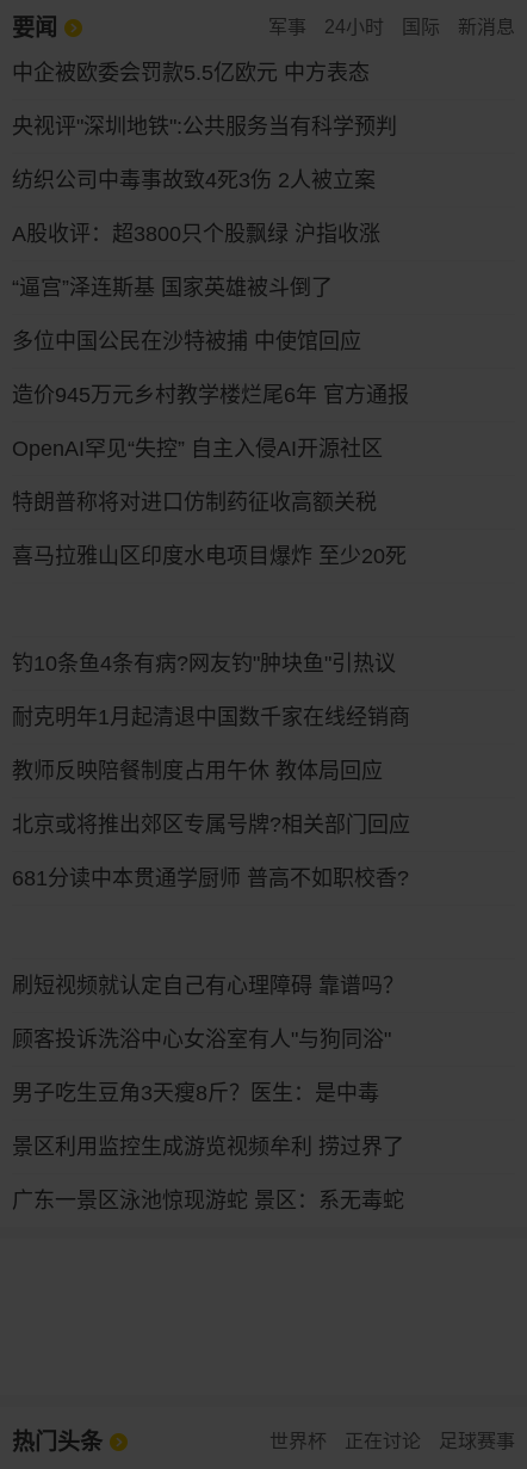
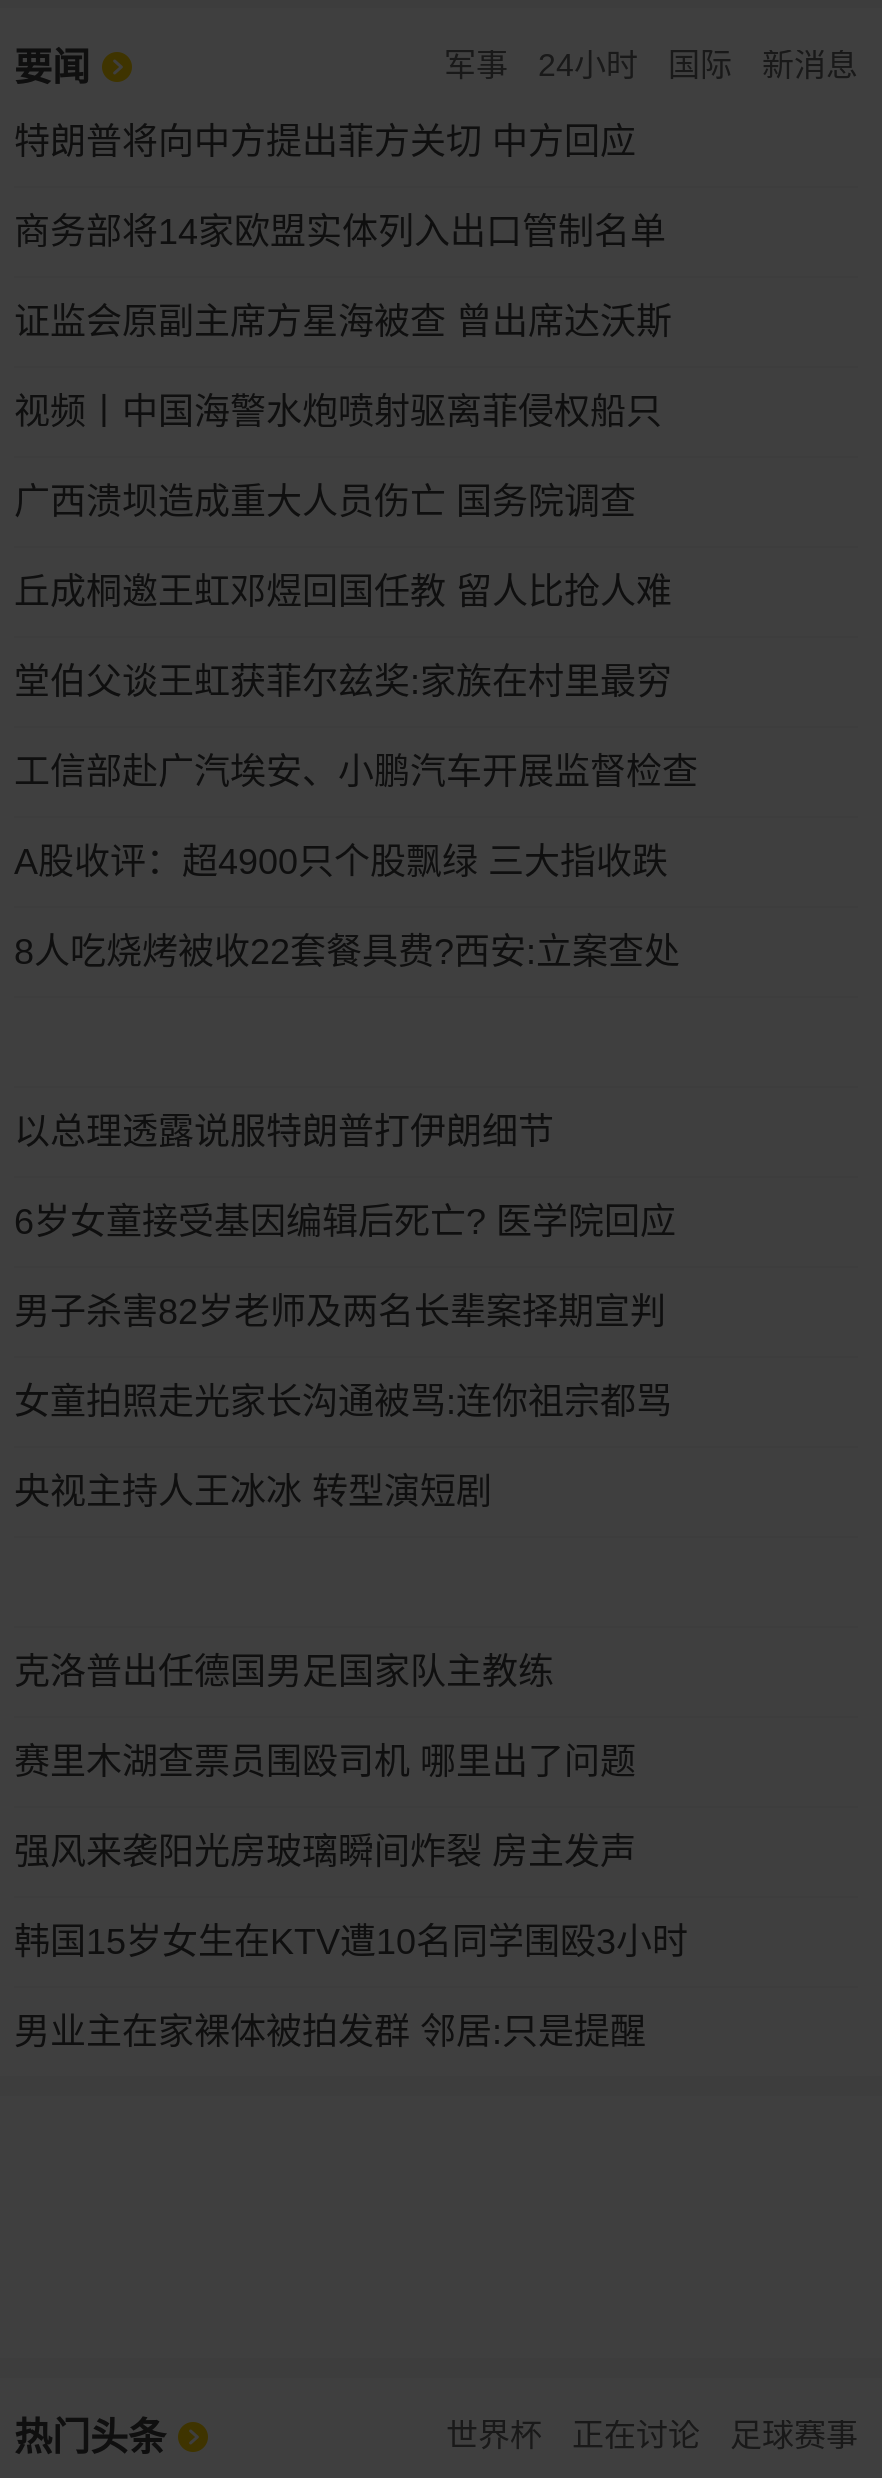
- 中企被欧委会罚款5.5亿欧元 中方表态
+ 特朗普将向中方提出菲方关切 中方回应

- 央视评"深圳地铁":公共服务当有科学预判
+ 商务部将14家欧盟实体列入出口管制名单

- 纺织公司中毒事故致4死3伤 2人被立案
+ 证监会原副主席方星海被查 曾出席达沃斯

- A股收评：超3800只个股飘绿 沪指收涨
+ 视频丨中国海警水炮喷射驱离菲侵权船只

- “逼宫”泽连斯基 国家英雄被斗倒了
+ 广西溃坝造成重大人员伤亡 国务院调查

- 多位中国公民在沙特被捕 中使馆回应
+ 丘成桐邀王虹邓煜回国任教 留人比抢人难

- 造价945万元乡村教学楼烂尾6年 官方通报
+ 堂伯父谈王虹获菲尔兹奖:家族在村里最穷

- OpenAI罕见“失控” 自主入侵AI开源社区
+ 工信部赴广汽埃安、小鹏汽车开展监督检查

- 特朗普称将对进口仿制药征收高额关税
+ A股收评：超4900只个股飘绿 三大指收跌

- 喜马拉雅山区印度水电项目爆炸 至少20死
+ 8人吃烧烤被收22套餐具费?西安:立案查处

- 钓10条鱼4条有病?网友钓"肿块鱼"引热议
+ 以总理透露说服特朗普打伊朗细节

- 耐克明年1月起清退中国数千家在线经销商
+ 6岁女童接受基因编辑后死亡? 医学院回应

- 教师反映陪餐制度占用午休 教体局回应
+ 男子杀害82岁老师及两名长辈案择期宣判

- 北京或将推出郊区专属号牌?相关部门回应
+ 女童拍照走光家长沟通被骂:连你祖宗都骂

- 681分读中本贯通学厨师 普高不如职校香?
+ 央视主持人王冰冰 转型演短剧

- 刷短视频就认定自己有心理障碍 靠谱吗？
+ 克洛普出任德国男足国家队主教练

- 顾客投诉洗浴中心女浴室有人"与狗同浴"
+ 赛里木湖查票员围殴司机 哪里出了问题

- 男子吃生豆角3天瘦8斤？医生：是中毒
+ 强风来袭阳光房玻璃瞬间炸裂 房主发声

- 景区利用监控生成游览视频牟利 捞过界了
+ 韩国15岁女生在KTV遭10名同学围殴3小时

- 广东一景区泳池惊现游蛇 景区：系无毒蛇
+ 男业主在家裸体被拍发群 邻居:只是提醒
